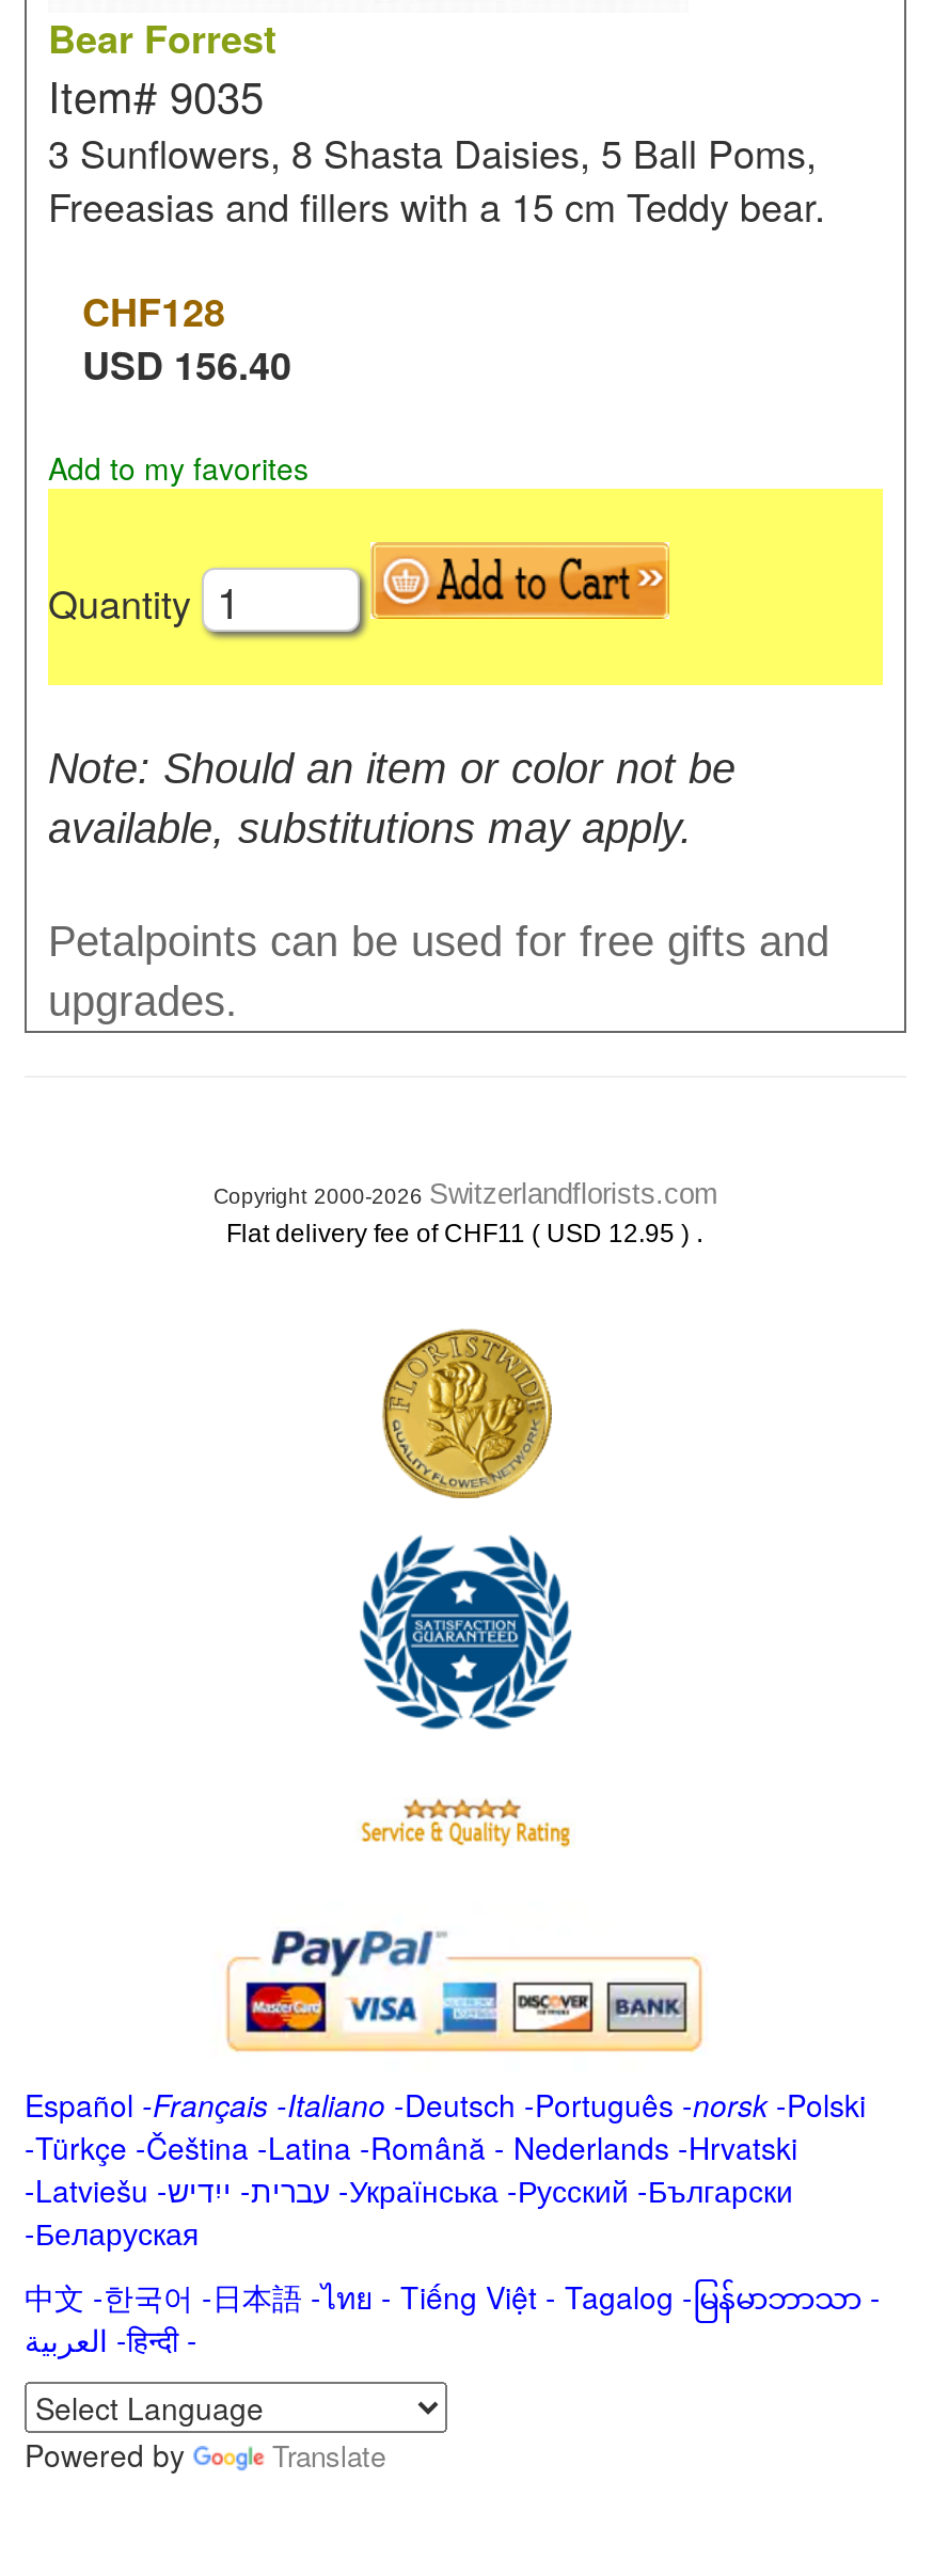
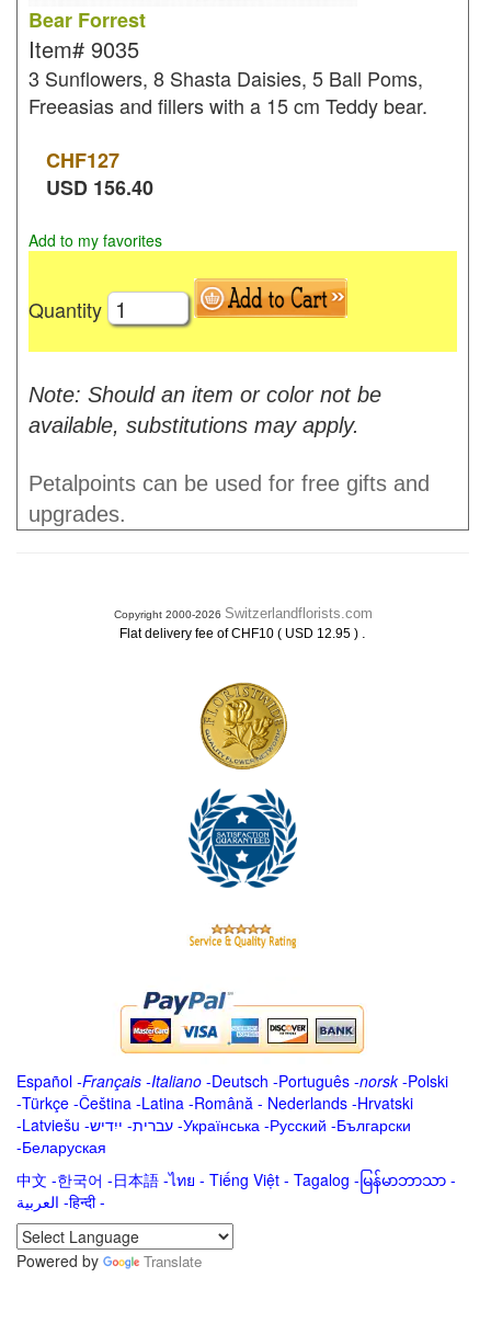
- CHF128
+ CHF127

- Flat delivery fee of CHF11 ( USD 12.95 ).
+ Flat delivery fee of CHF10 ( USD 12.95 ).
